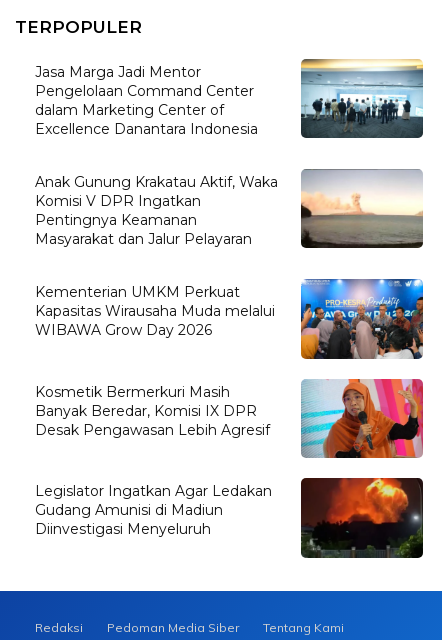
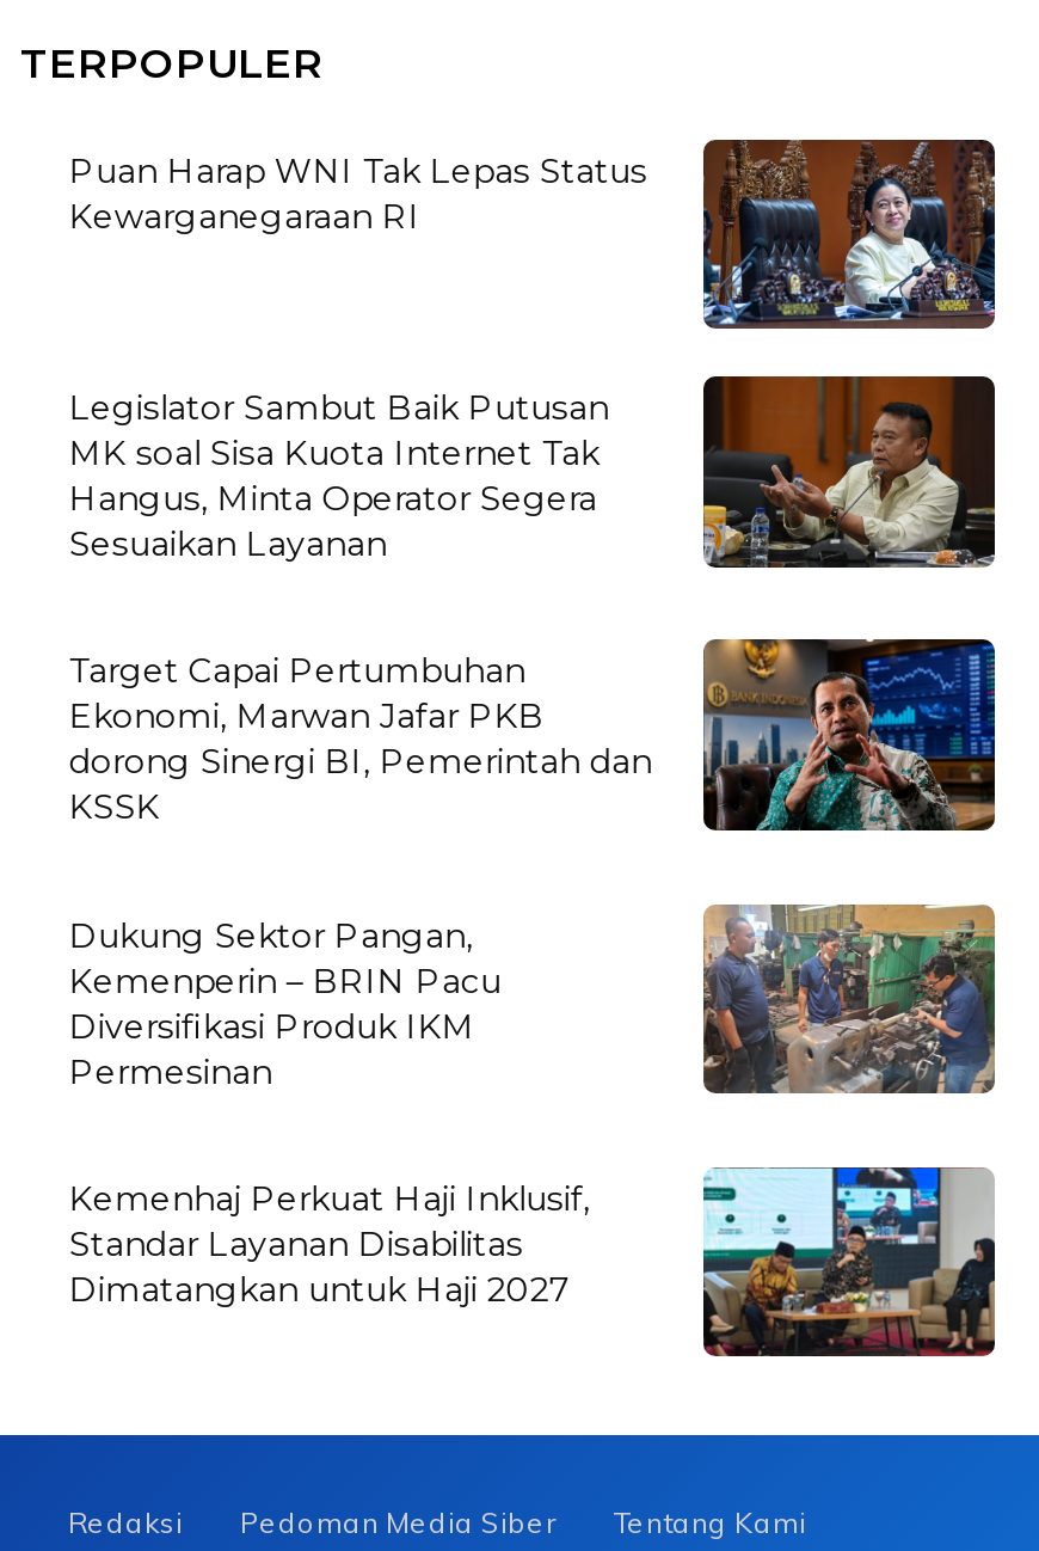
- Jasa Marga Jadi Mentor
- Pengelolaan Command Center
- dalam Marketing Center of
- Excellence Danantara Indonesia
+ Puan Harap WNI Tak Lepas Status
+ Kewarganegaraan RI

- [image]
+ [image]

- [image]
- Anak Gunung Krakatau Aktif, Waka
- Komisi V DPR Ingatkan
- Pentingnya Keamanan
- Masyarakat dan Jalur Pelayaran
+ [image]
+ Legislator Sambut Baik Putusan
+ MK soal Sisa Kuota Internet Tak
+ Hangus, Minta Operator Segera
+ Sesuaikan Layanan

- [image]
- Kementerian UMKM Perkuat
- Kapasitas Wirausaha Muda melalui
- WIBAWA Grow Day 2026
+ [image]
+ Target Capai Pertumbuhan
+ Ekonomi, Marwan Jafar PKB
+ dorong Sinergi BI, Pemerintah dan
+ KSSK

- Kosmetik Bermerkuri Masih
- Banyak Beredar, Komisi IX DPR
- Desak Pengawasan Lebih Agresif
+ Dukung Sektor Pangan,
+ Kemenperin – BRIN Pacu
+ Diversifikasi Produk IKM
+ Permesinan

- [image]
+ [image]

- Legislator Ingatkan Agar Ledakan
- Gudang Amunisi di Madiun
- Diinvestigasi Menyeluruh
+ Kemenhaj Perkuat Haji Inklusif,
+ Standar Layanan Disabilitas
+ Dimatangkan untuk Haji 2027

- [image]
+ [image]
